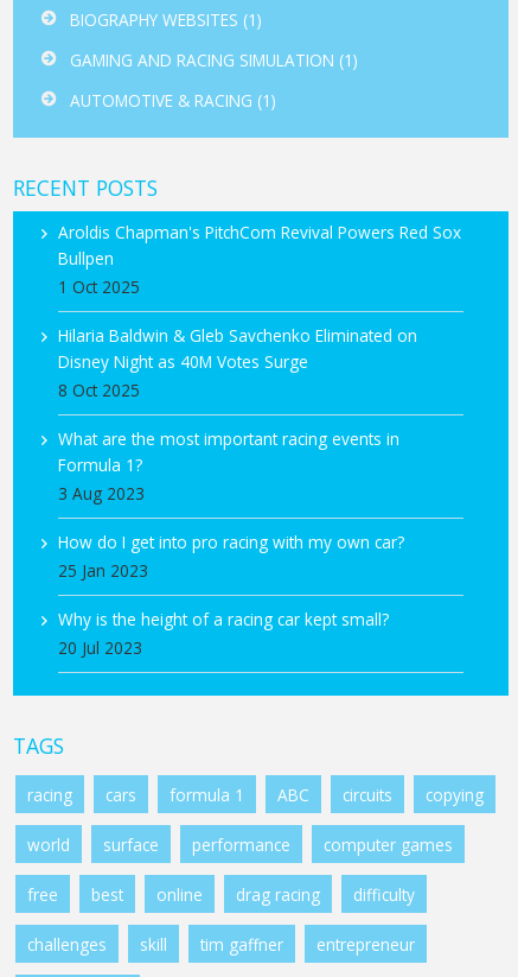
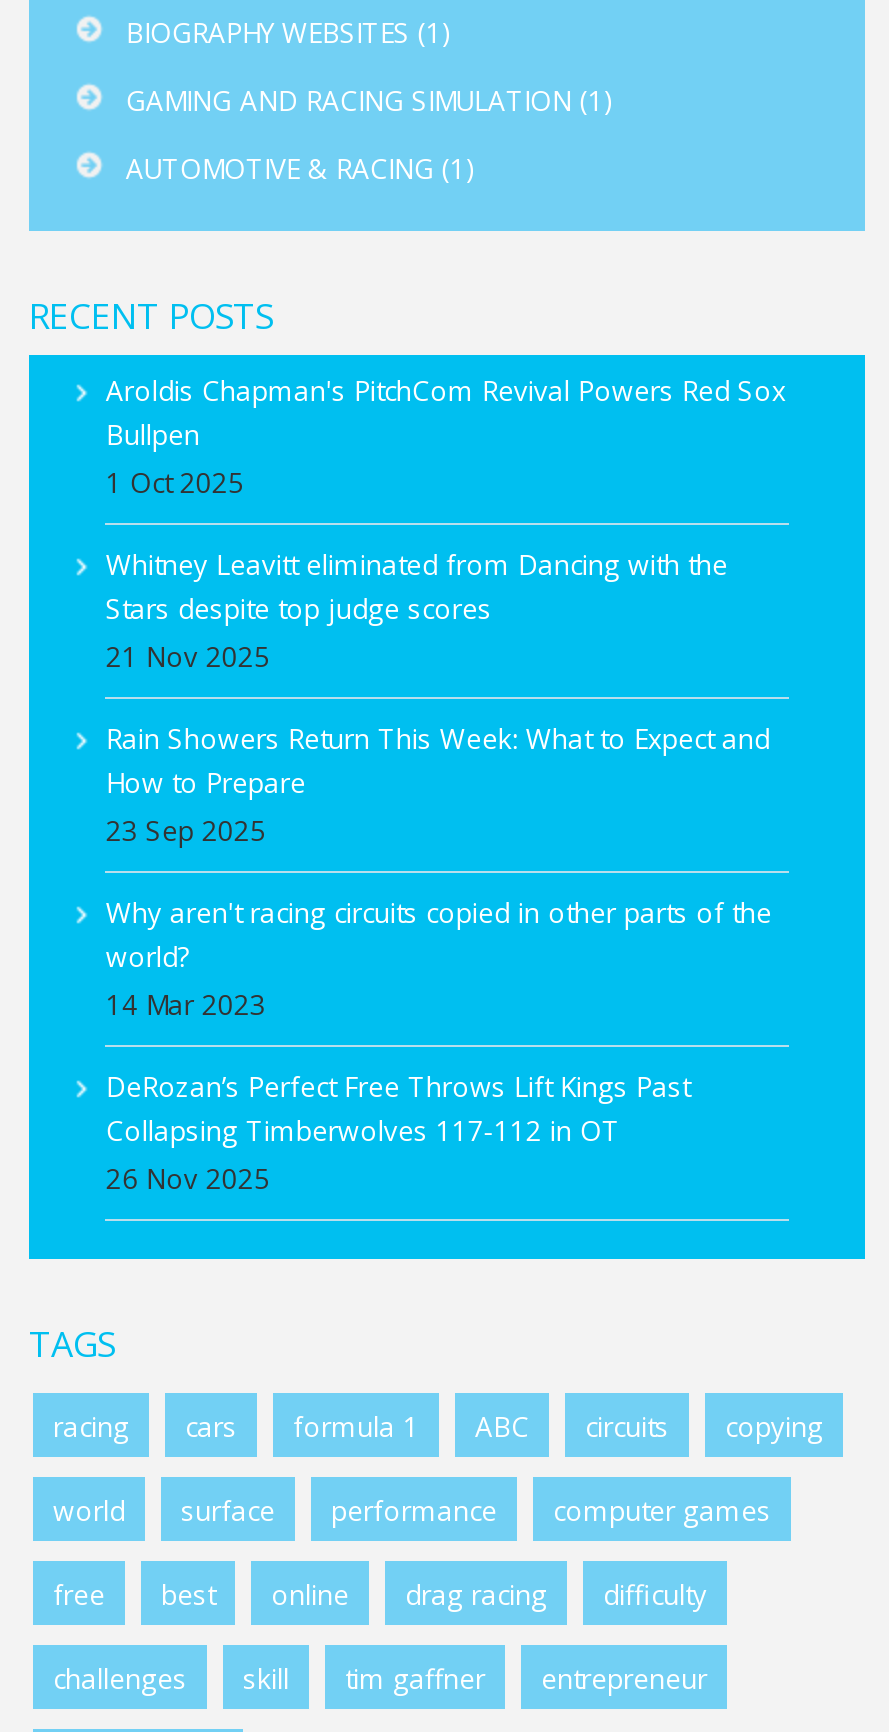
- Hilaria Baldwin & Gleb Savchenko Eliminated on
- Disney Night as 40M Votes Surge
- 8 Oct 2025
+ Whitney Leavitt eliminated from Dancing with the
+ Stars despite top judge scores
+ 21 Nov 2025

- What are the most important racing events in
- Formula 1?
- 3 Aug 2023
+ Rain Showers Return This Week: What to Expect and
+ How to Prepare
+ 23 Sep 2025

- How do I get into pro racing with my own car?
- 25 Jan 2023
+ Why aren't racing circuits copied in other parts of the
+ world?
+ 14 Mar 2023

- Why is the height of a racing car kept small?
- 20 Jul 2023
+ DeRozan’s Perfect Free Throws Lift Kings Past
+ Collapsing Timberwolves 117-112 in OT
+ 26 Nov 2025
